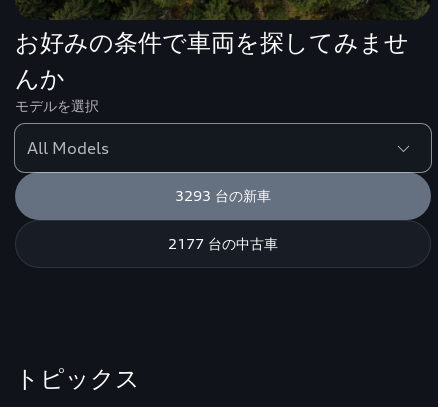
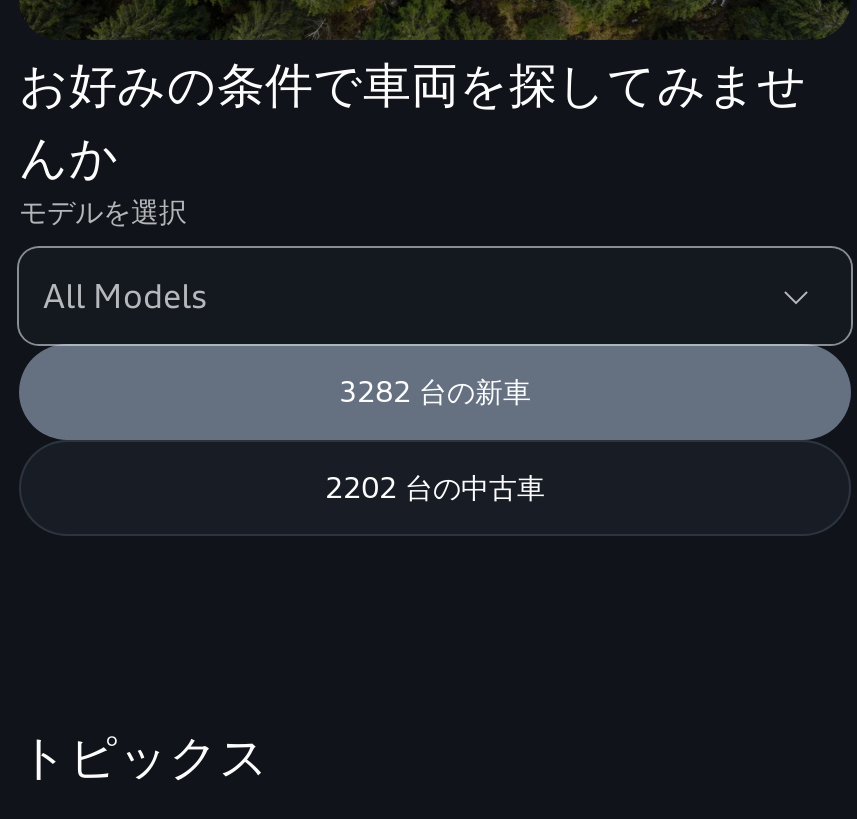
- 3293 台の新車
+ 3282 台の新車

- 2177 台の中古車
+ 2202 台の中古車
